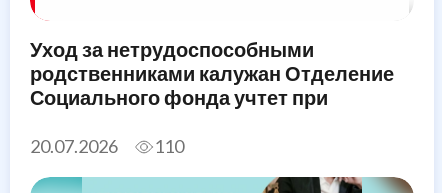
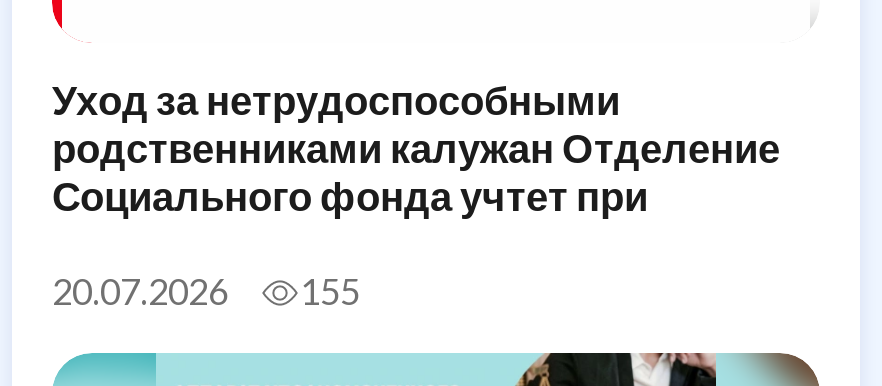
- 20.07.2026 110
+ 20.07.2026 155
